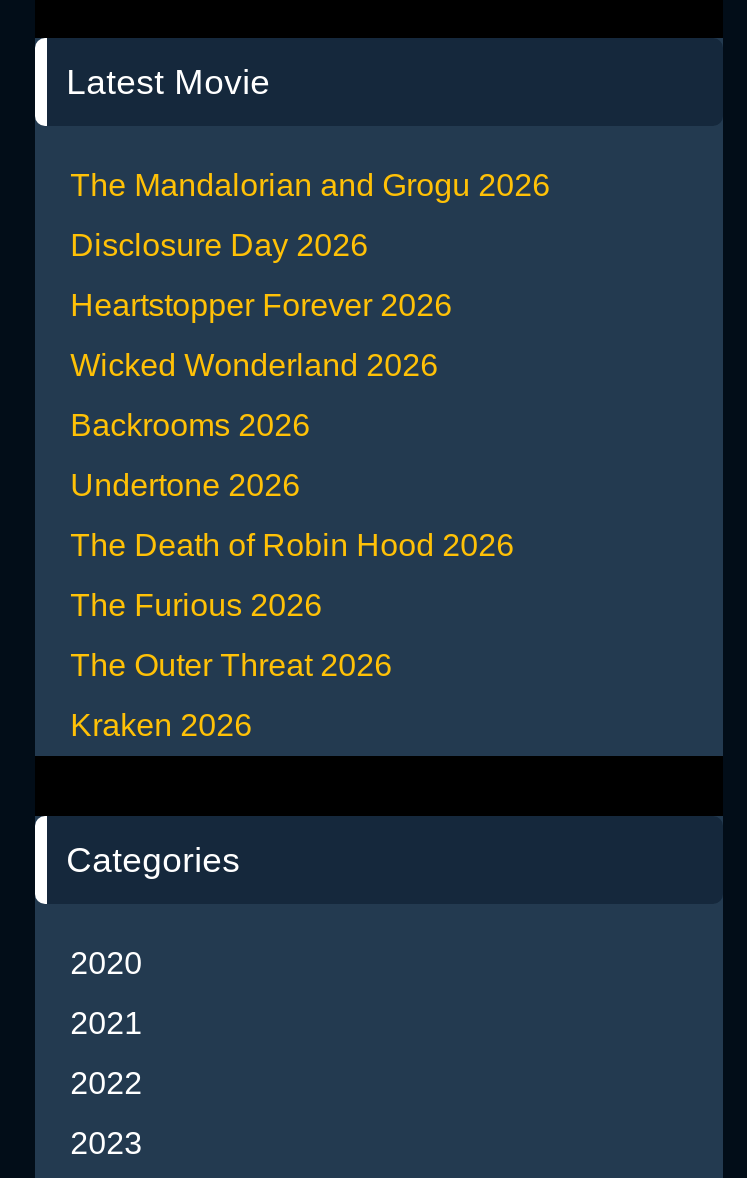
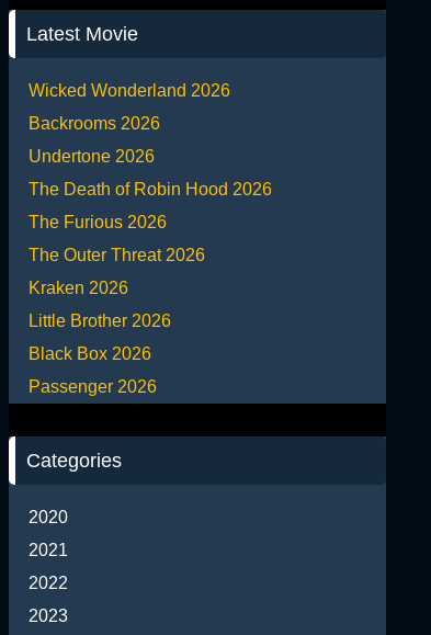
- The Mandalorian and Grogu 2026
- Disclosure Day 2026
- Heartstopper Forever 2026

moved up: Wicked Wonderland 2026 | Backrooms 2026 | Undertone 2026 | The Death of Robin Hood 2026 | The Furious 2026 | The Outer Threat 2026 | Kraken 2026

+ Little Brother 2026
+ Black Box 2026
+ Passenger 2026
